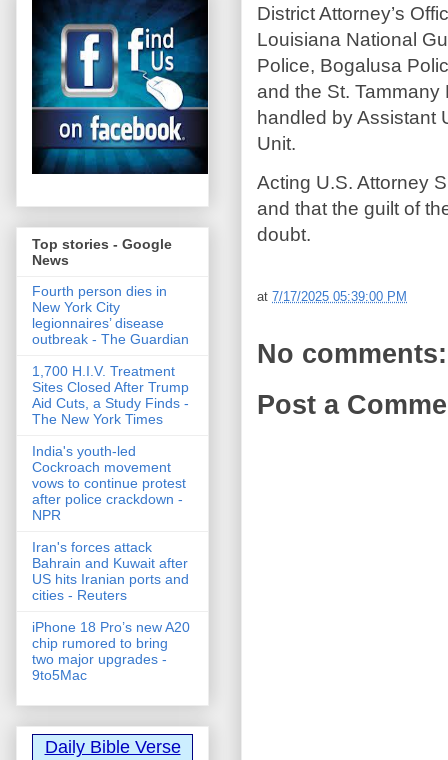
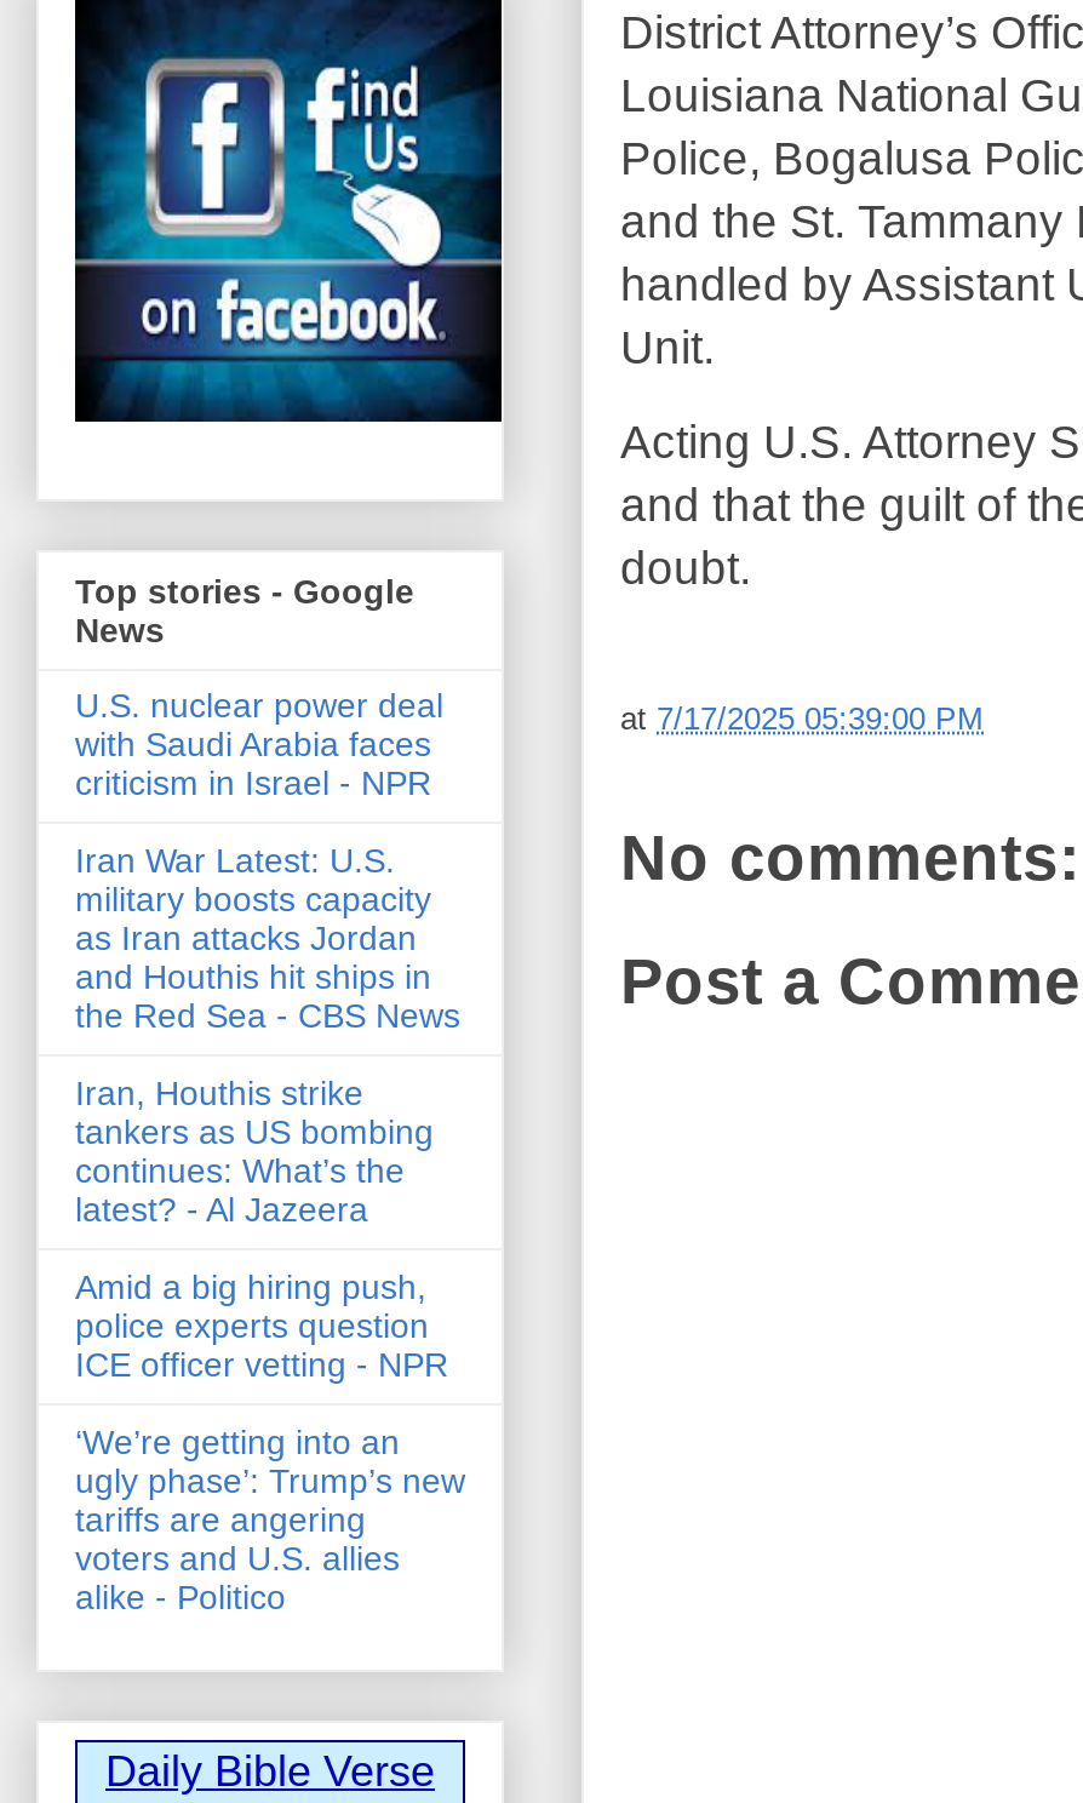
- Fourth person dies in
- New York City
- legionnaires’ disease
- outbreak - The Guardian
+ U.S. nuclear power deal
+ with Saudi Arabia faces
+ criticism in Israel - NPR

- 1,700 H.I.V. Treatment
- Sites Closed After Trump
- Aid Cuts, a Study Finds -
- The New York Times
+ Iran War Latest: U.S.
+ military boosts capacity
+ as Iran attacks Jordan
+ and Houthis hit ships in
+ the Red Sea - CBS News

- India's youth-led
- Cockroach movement
- vows to continue protest
- after police crackdown -
- NPR
+ Iran, Houthis strike
+ tankers as US bombing
+ continues: What’s the
+ latest? - Al Jazeera

- Iran's forces attack
- Bahrain and Kuwait after
- US hits Iranian ports and
- cities - Reuters
+ Amid a big hiring push,
+ police experts question
+ ICE officer vetting - NPR

- iPhone 18 Pro’s new A20
- chip rumored to bring
- two major upgrades -
- 9to5Mac
+ ‘We’re getting into an
+ ugly phase’: Trump’s new
+ tariffs are angering
+ voters and U.S. allies
+ alike - Politico
